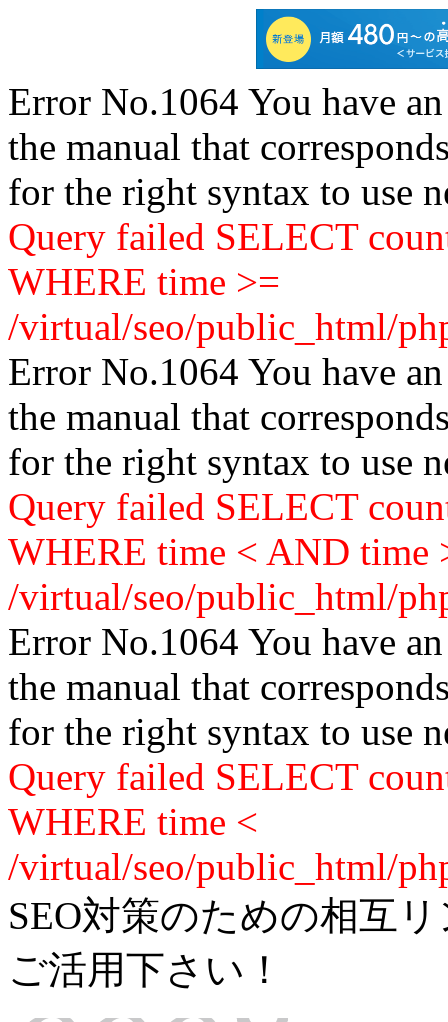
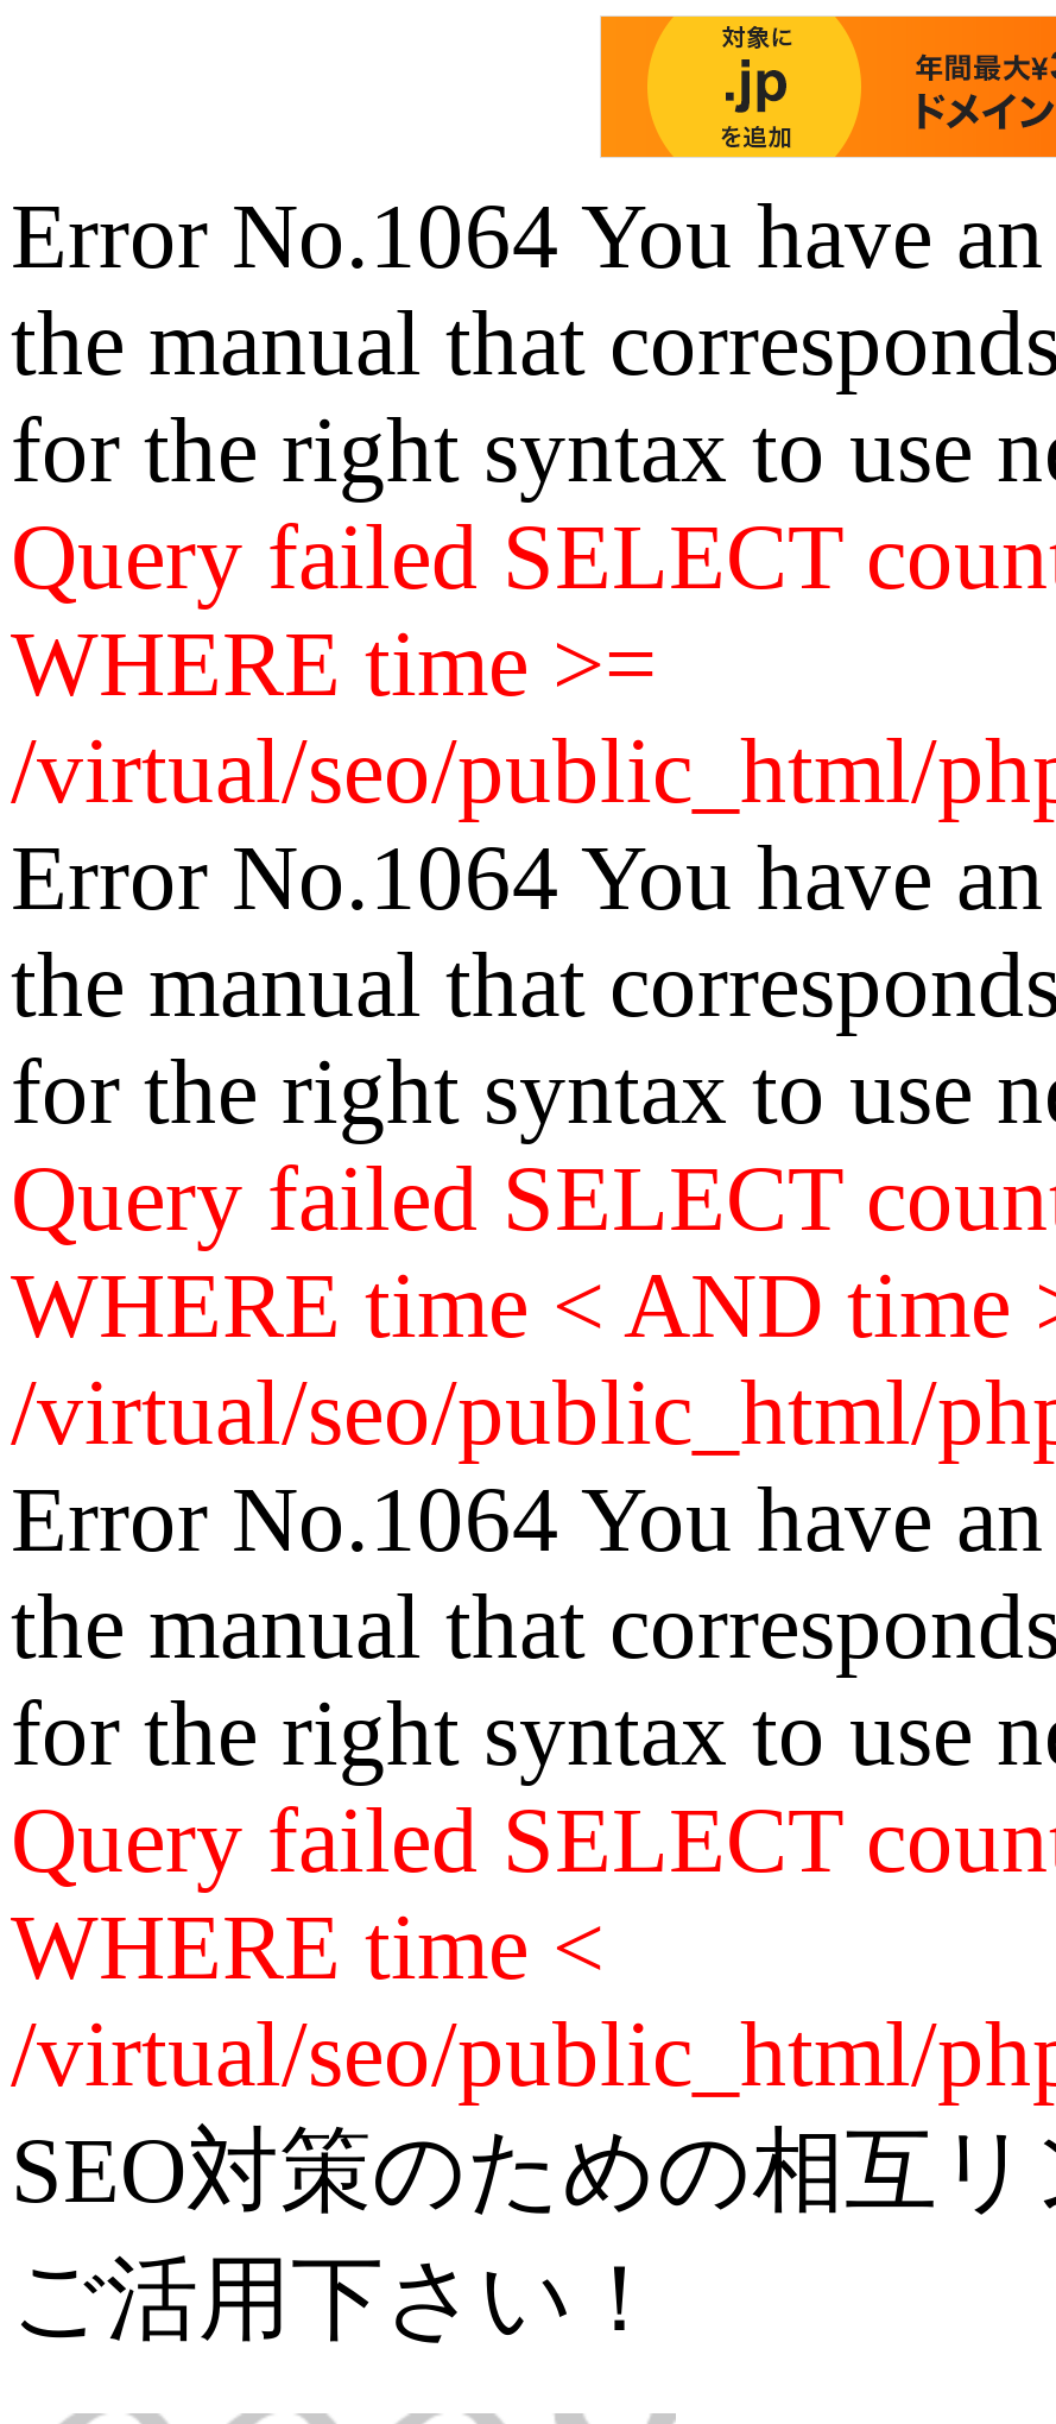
- [image]
+ [image]
